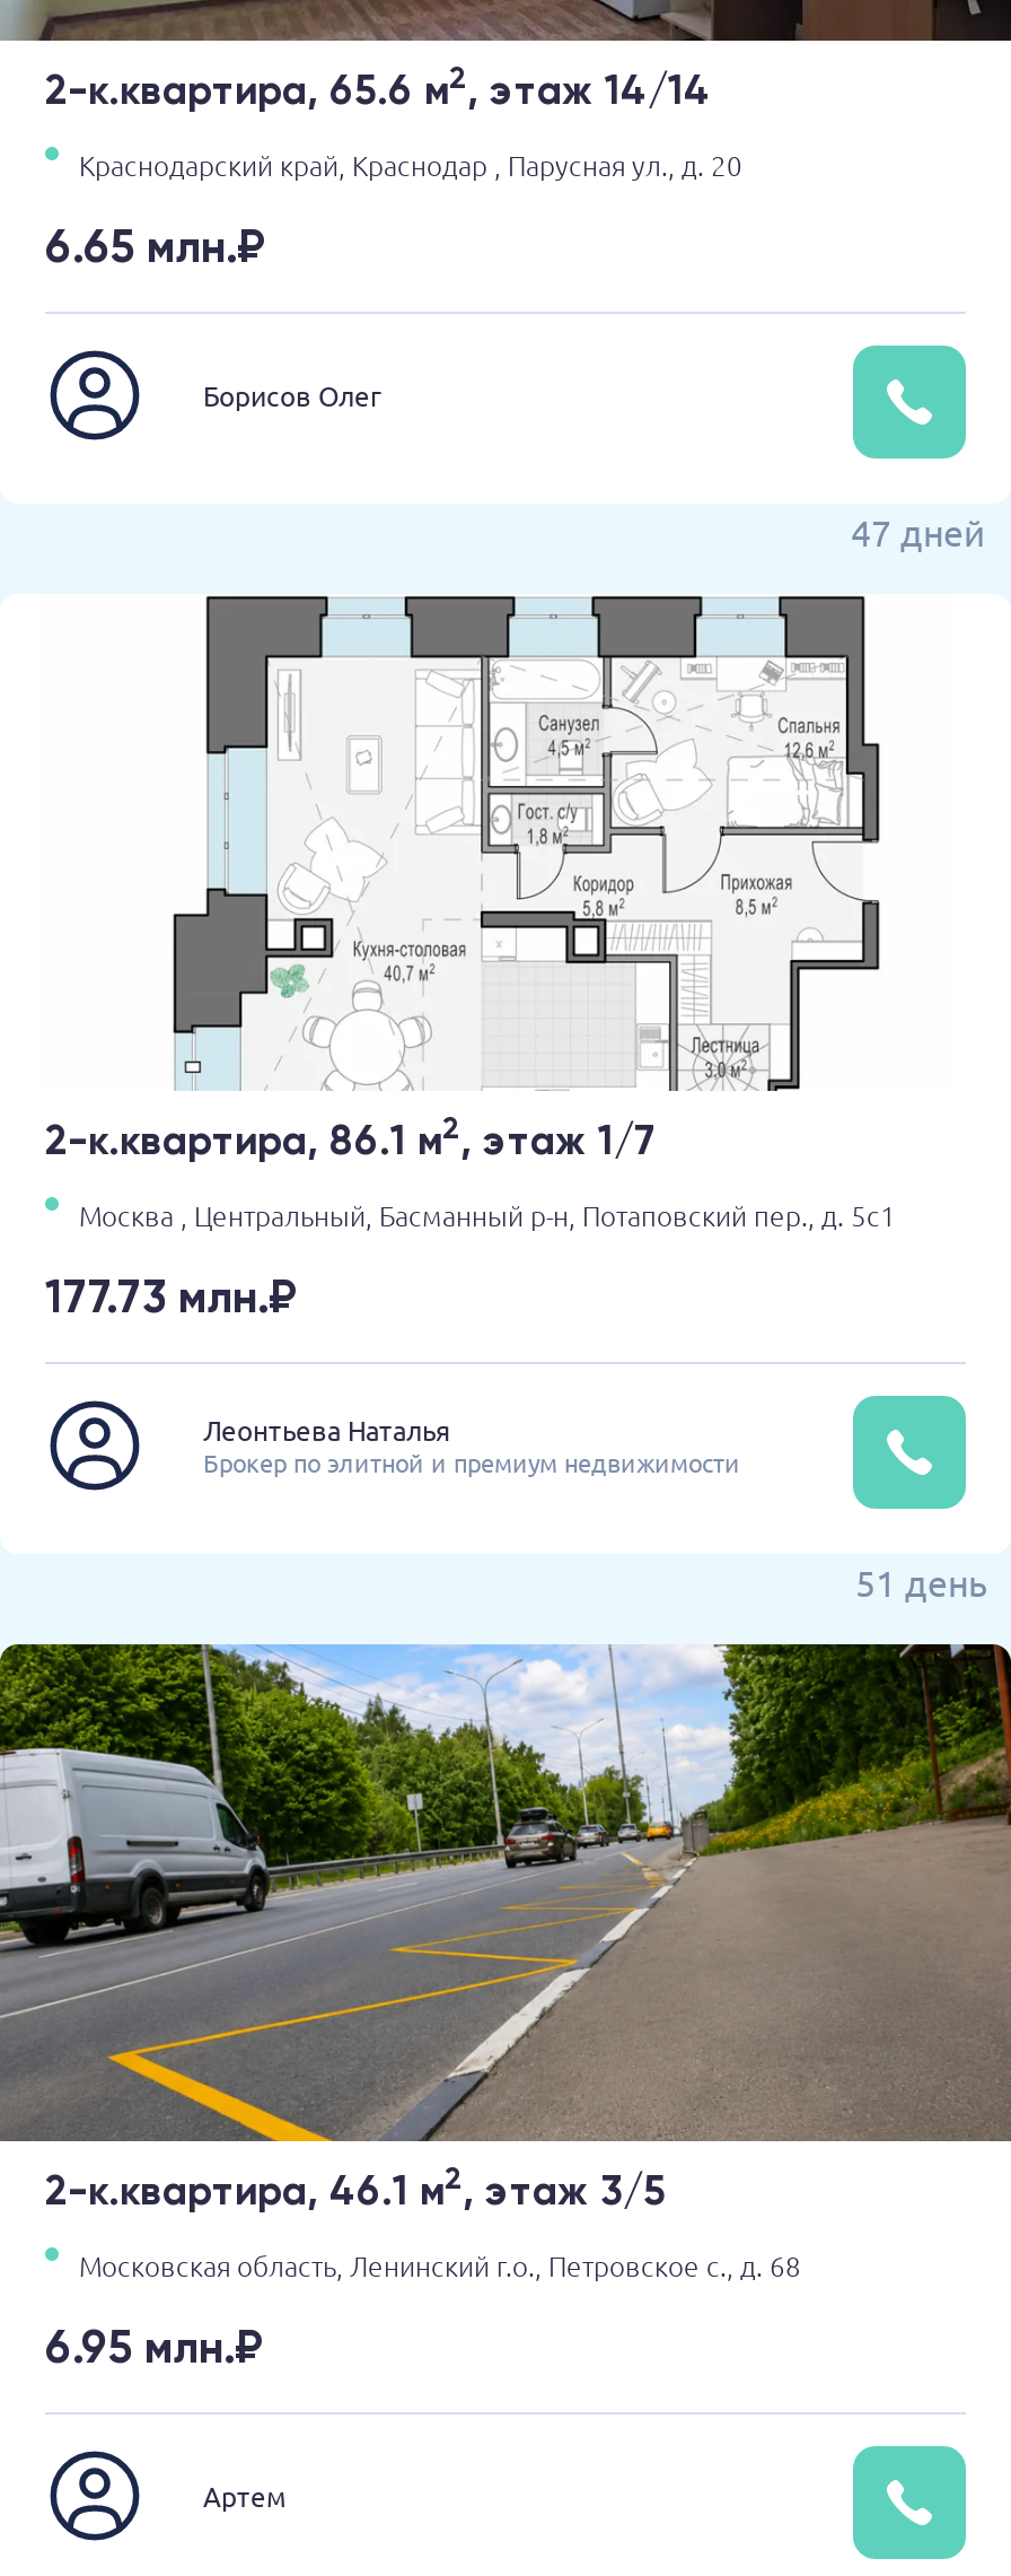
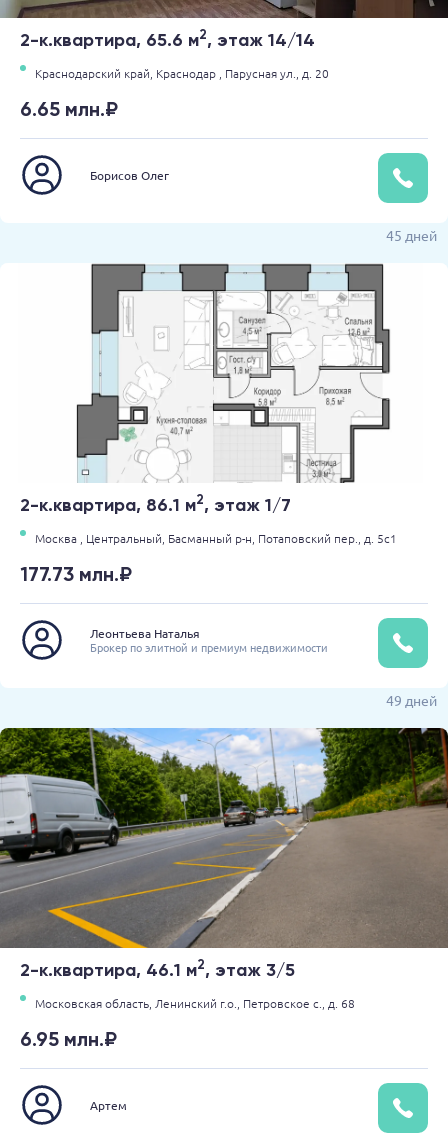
- 47 дней
+ 45 дней

- 51 день
+ 49 дней
